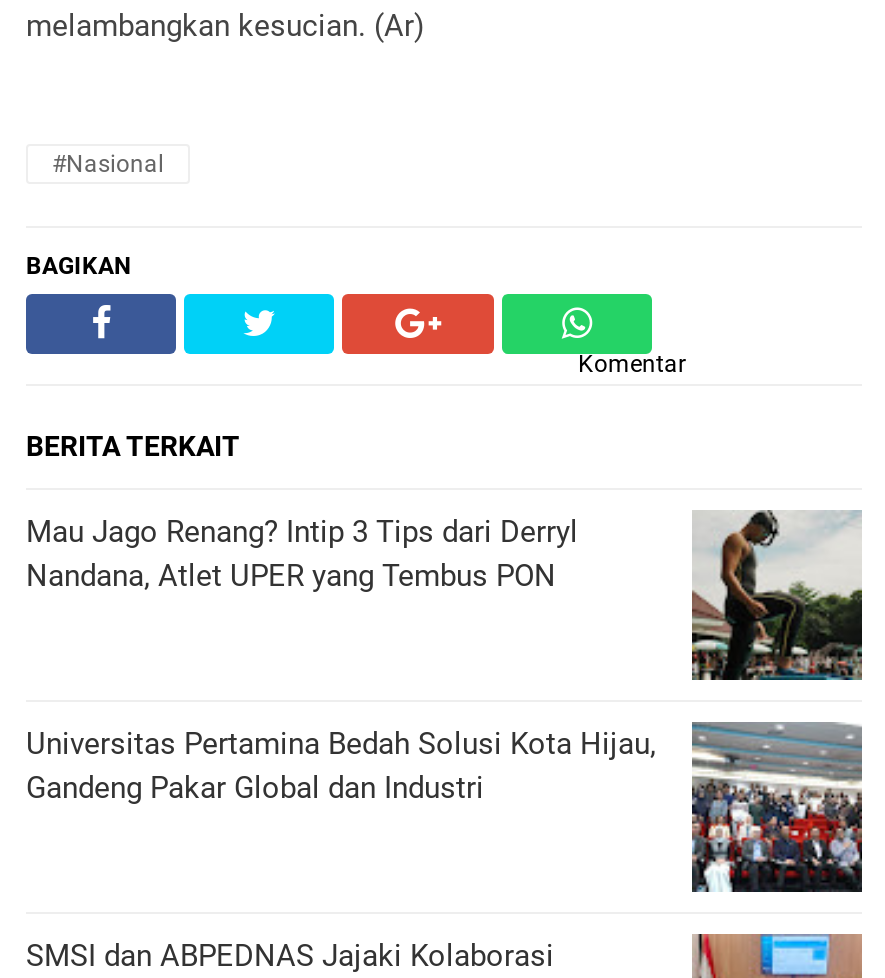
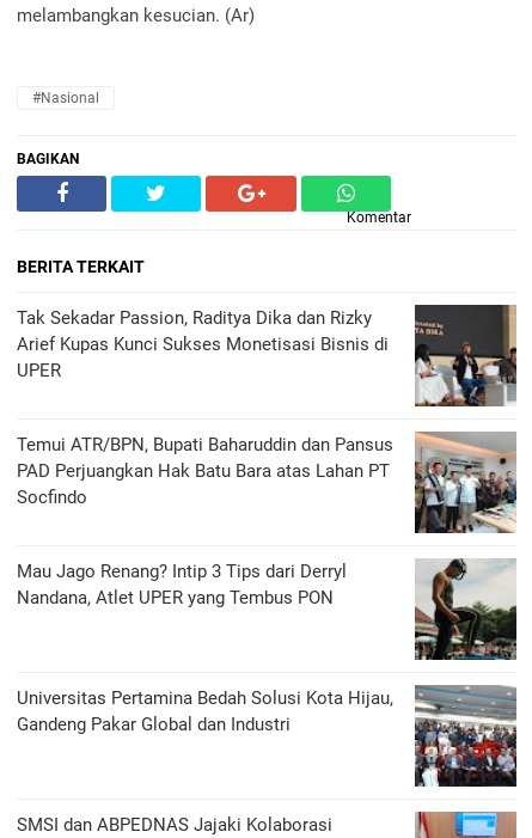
+ [image]
+ Tak Sekadar Passion, Raditya Dika dan Rizky
+ Arief Kupas Kunci Sukses Monetisasi Bisnis di
+ UPER
+ Temui ATR/BPN, Bupati Baharuddin dan Pansus
+ PAD Perjuangkan Hak Batu Bara atas Lahan PT
+ Socfindo

+ [image]
